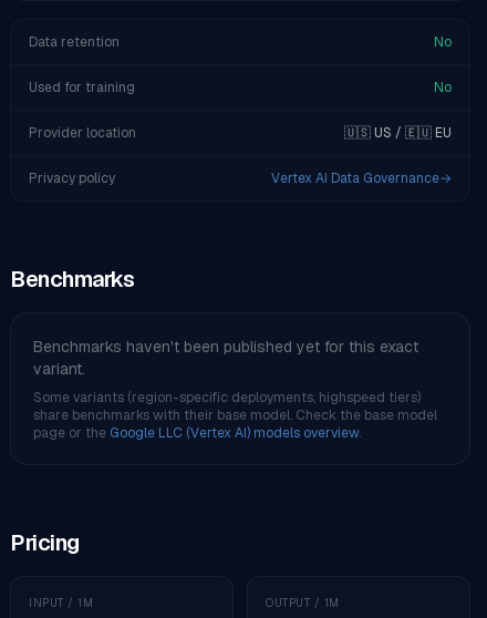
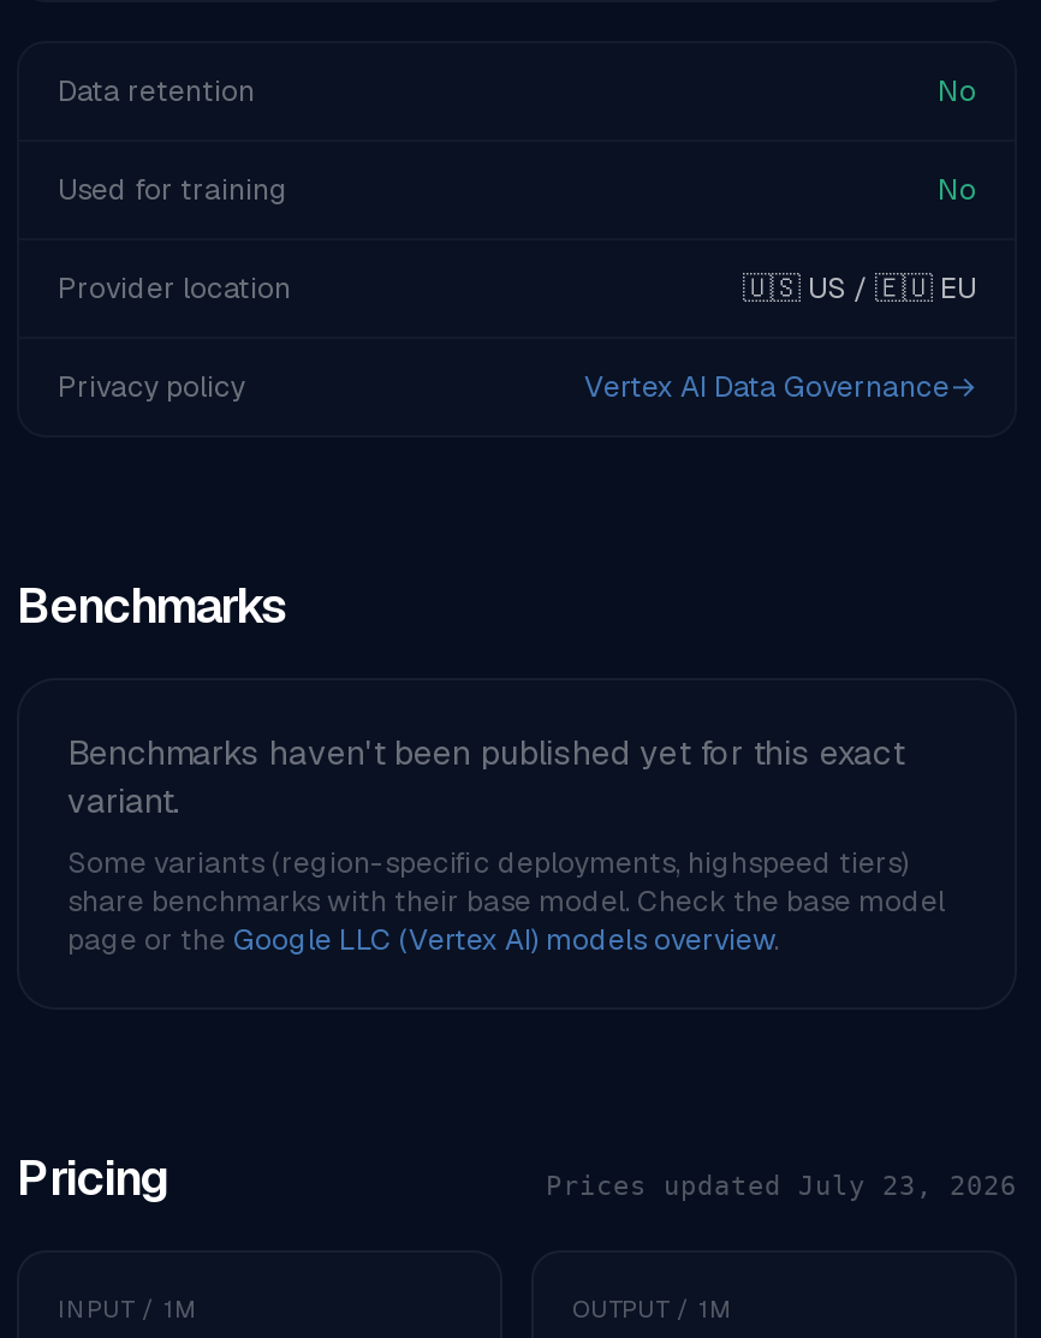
+ Prices updated July 23, 2026
